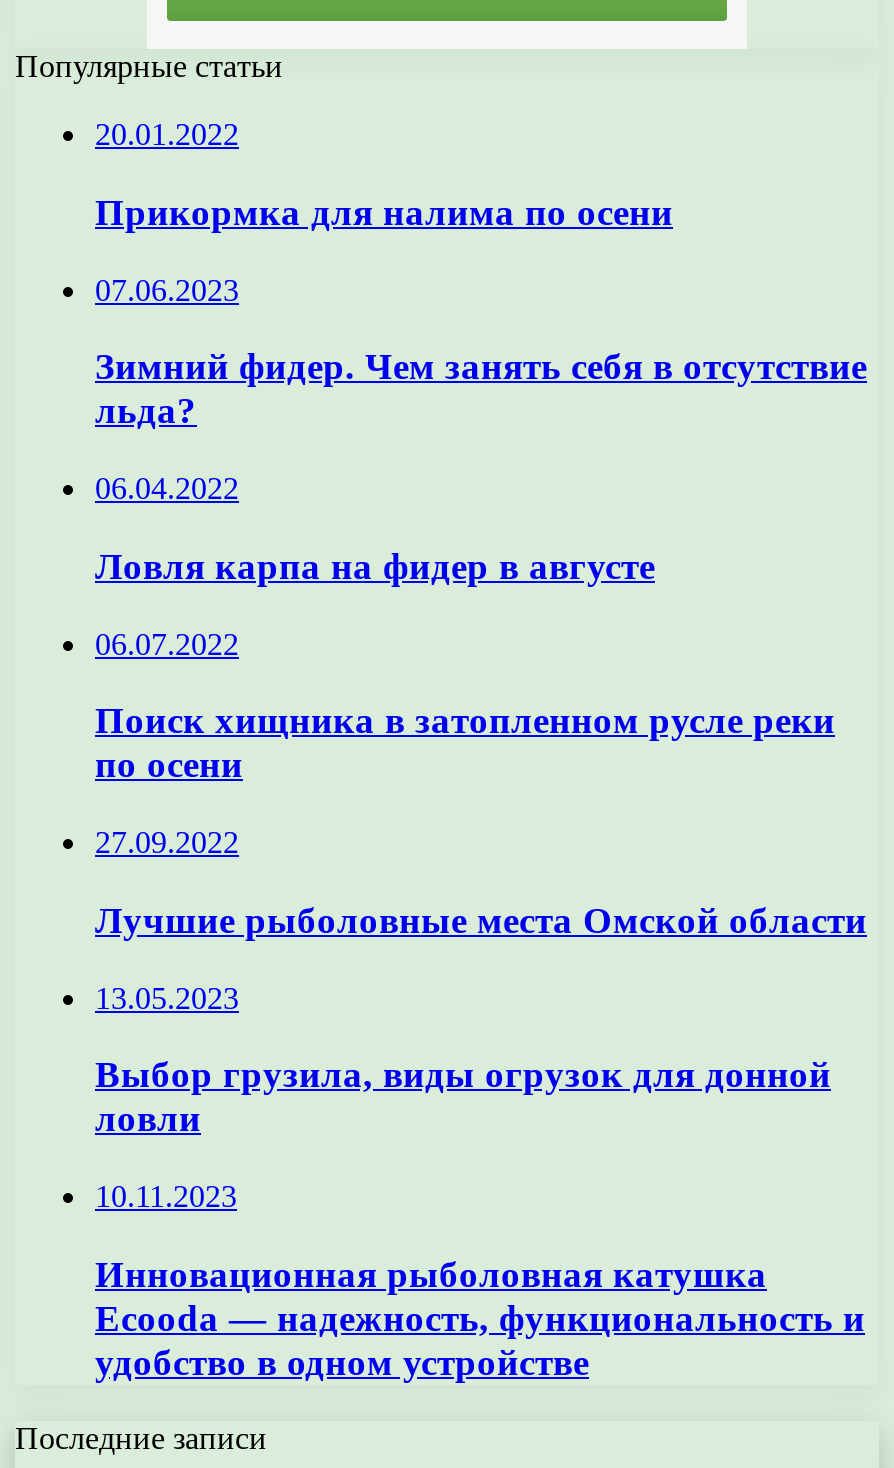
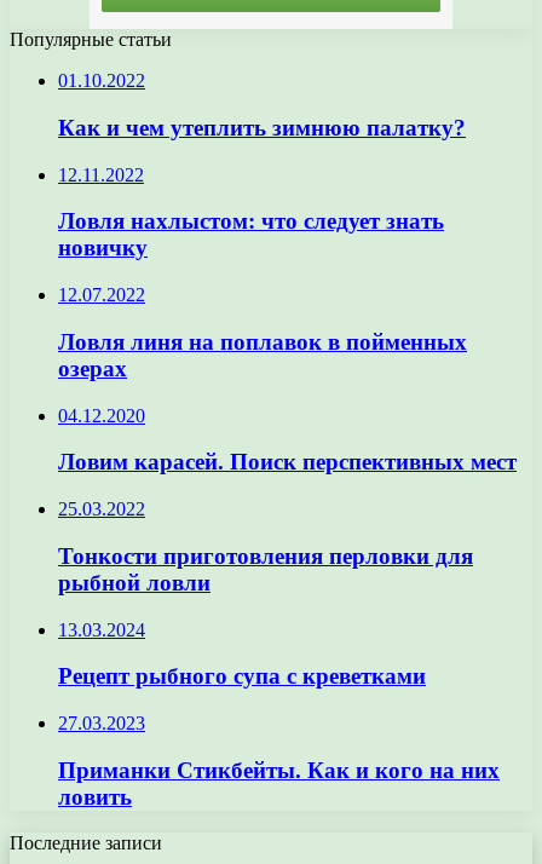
- 20.01.2022
+ 01.10.2022

- Прикормка для налима по осени
+ Как и чем утеплить зимнюю палатку?

- 07.06.2023
+ 12.11.2022

- Зимний фидер. Чем занять себя в отсутствие
- льда?
+ Ловля нахлыстом: что следует знать
+ новичку

- 06.04.2022
+ 12.07.2022

- Ловля карпа на фидер в августе
+ Ловля линя на поплавок в пойменных
+ озерах

- 06.07.2022
+ 04.12.2020

- Поиск хищника в затопленном русле реки
- по осени
+ Ловим карасей. Поиск перспективных мест

- 27.09.2022
+ 25.03.2022

- Лучшие рыболовные места Омской области
+ Тонкости приготовления перловки для
+ рыбной ловли

- 13.05.2023
+ 13.03.2024

- Выбор грузила, виды огрузок для донной
- ловли
+ Рецепт рыбного супа с креветками

- 10.11.2023
+ 27.03.2023

- Инновационная рыболовная катушка
- Ecooda — надежность, функциональность и
- удобство в одном устройстве
+ Приманки Стикбейты. Как и кого на них
+ ловить
